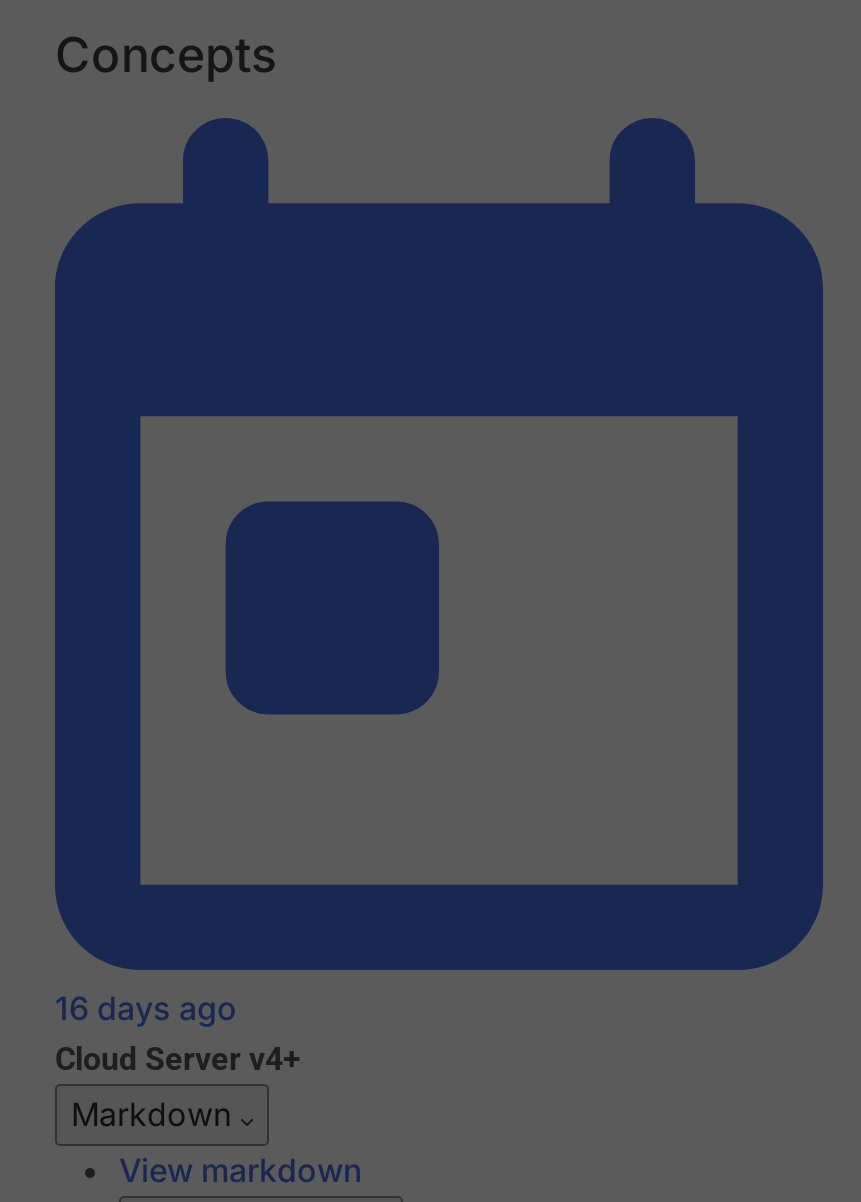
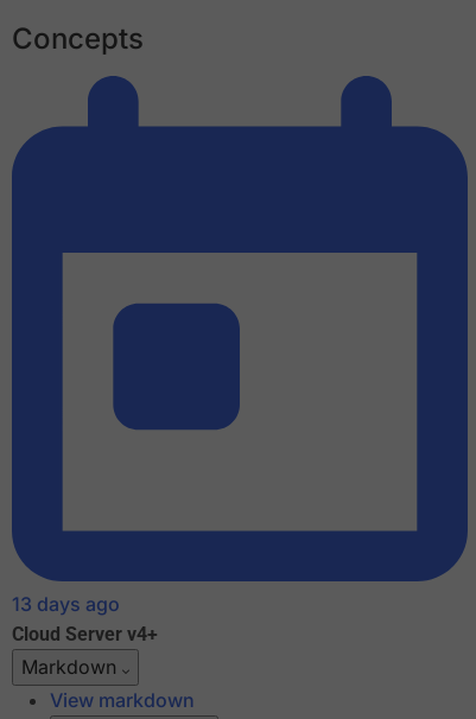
- 16 days ago
+ 13 days ago
